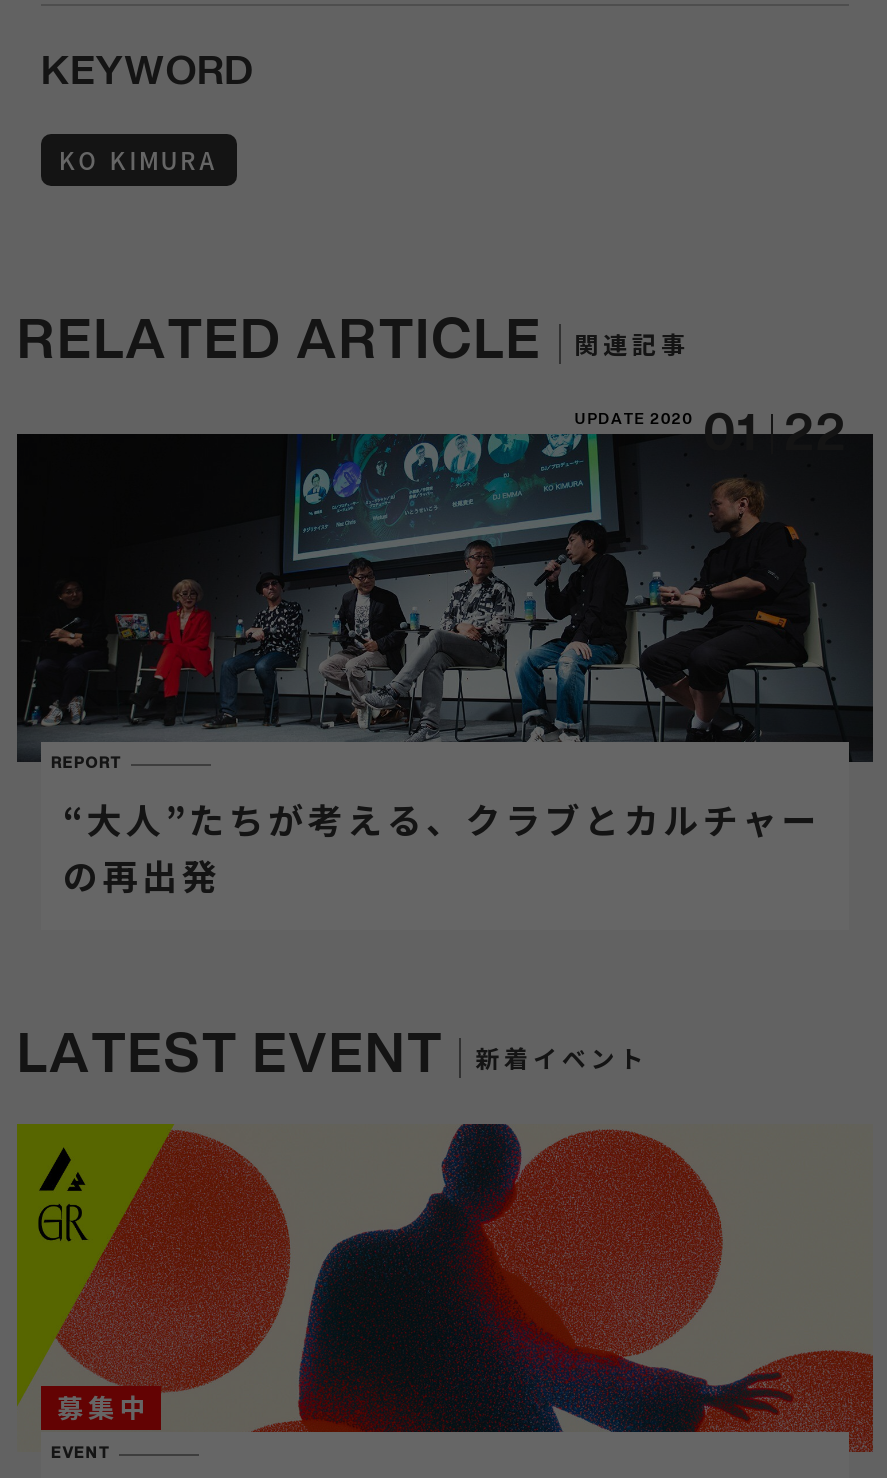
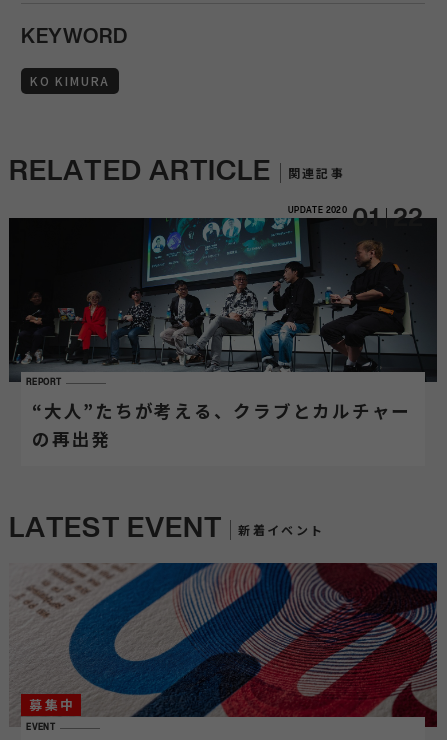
- [image]
+ [image]
